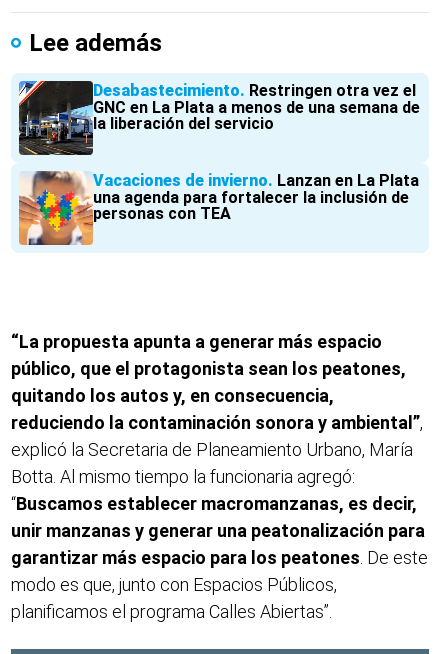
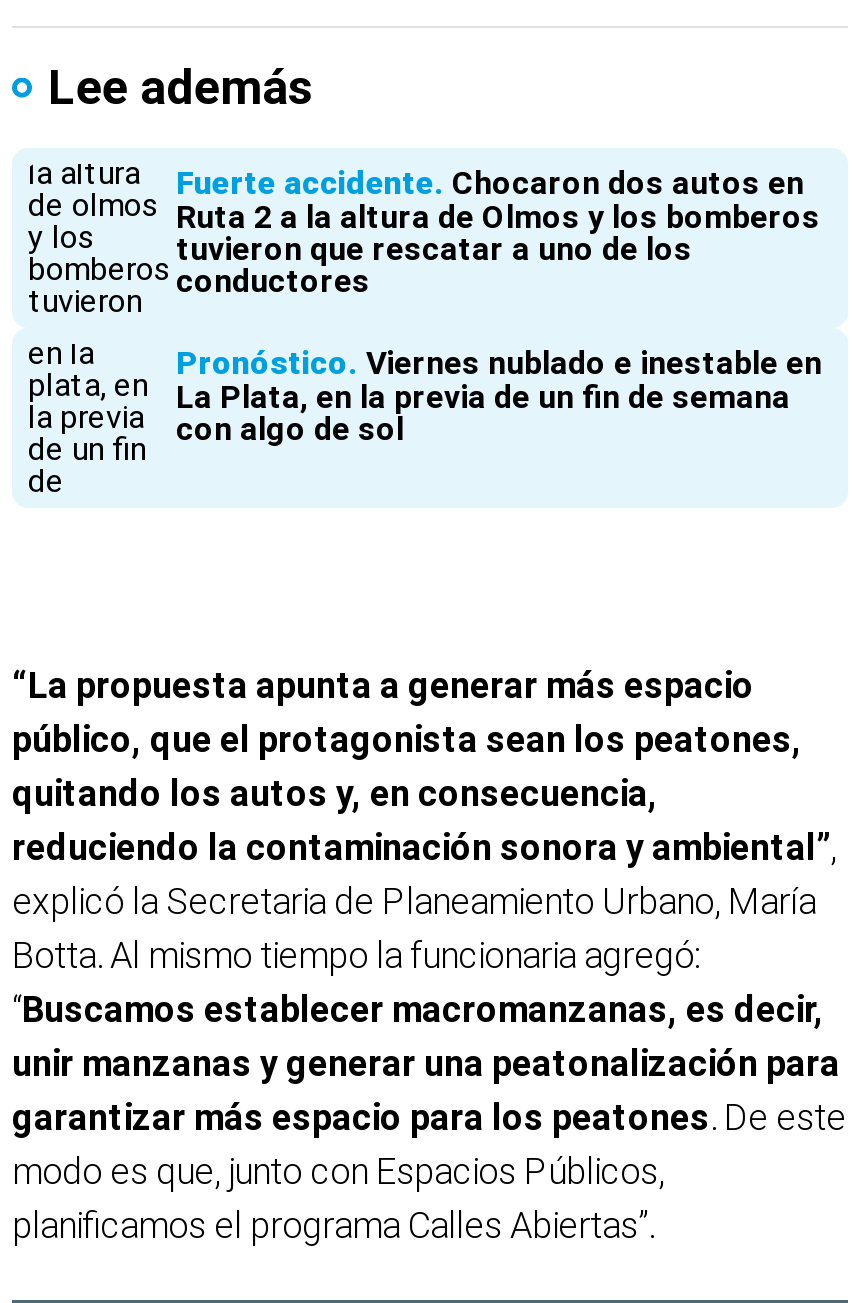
- [image]
- Desabastecimiento Restringen otra vez el
- GNC en La Plata a menos de una semana de
- la liberación del servicio
+ [image]
+ Fuerte accidente Chocaron dos autos en
+ Ruta 2 a la altura de Olmos y los bomberos
+ tuvieron que rescatar a uno de los
+ conductores

- [image]
- Vacaciones de invierno Lanzan en La Plata
- una agenda para fortalecer la inclusión de
- personas con TEA
+ [image]
+ Pronóstico Viernes nublado e inestable en
+ La Plata, en la previa de un fin de semana
+ con algo de sol
